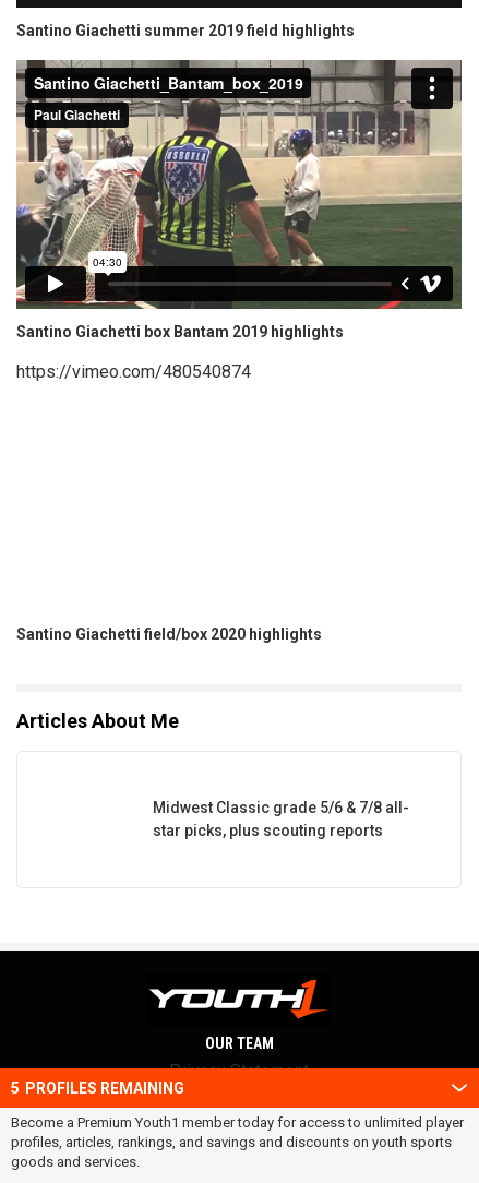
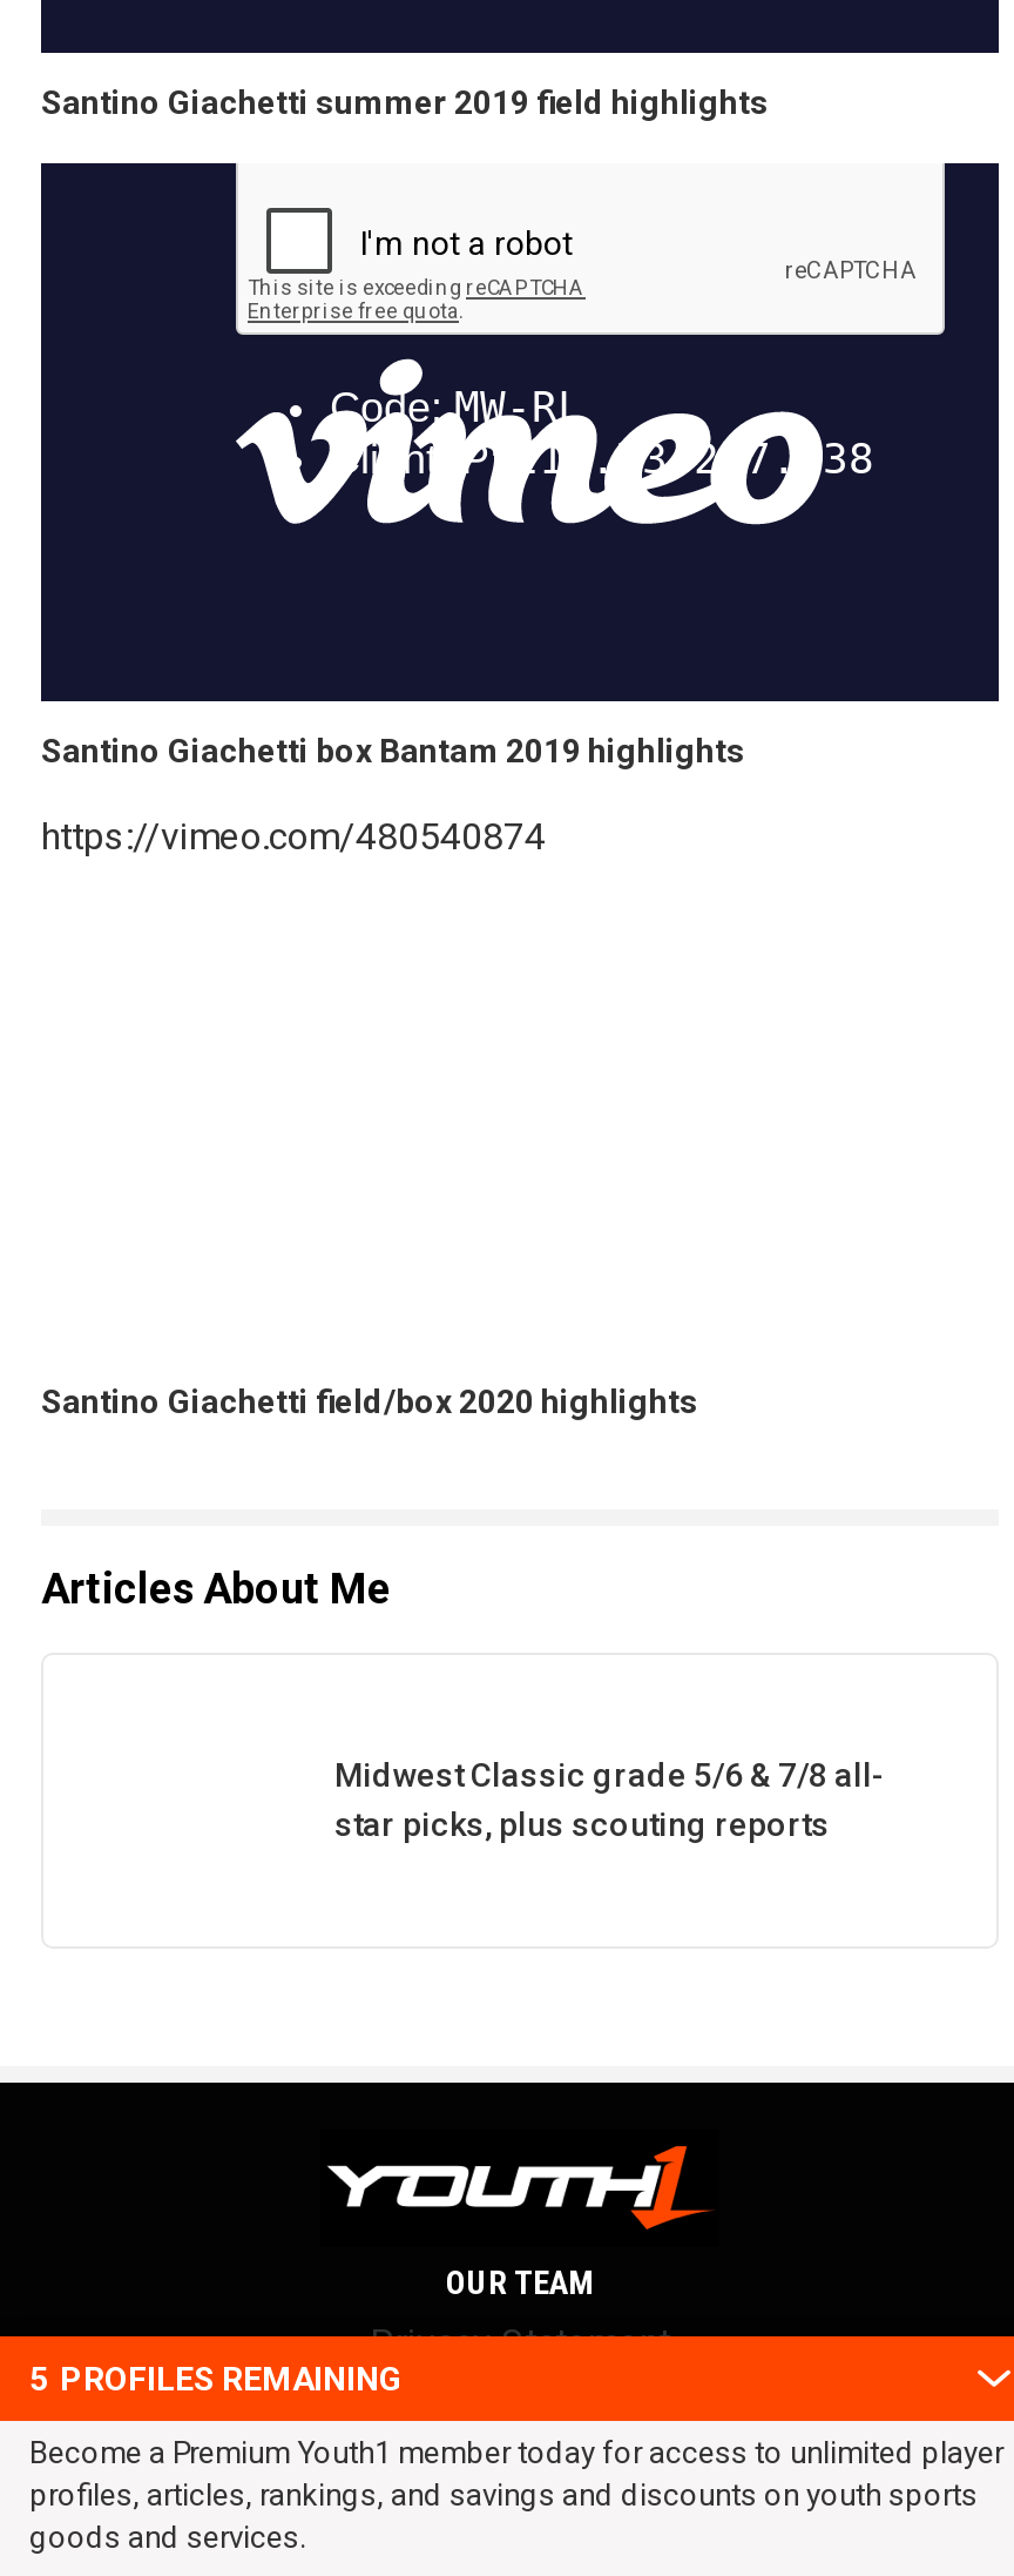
- [image]
+ [image]
